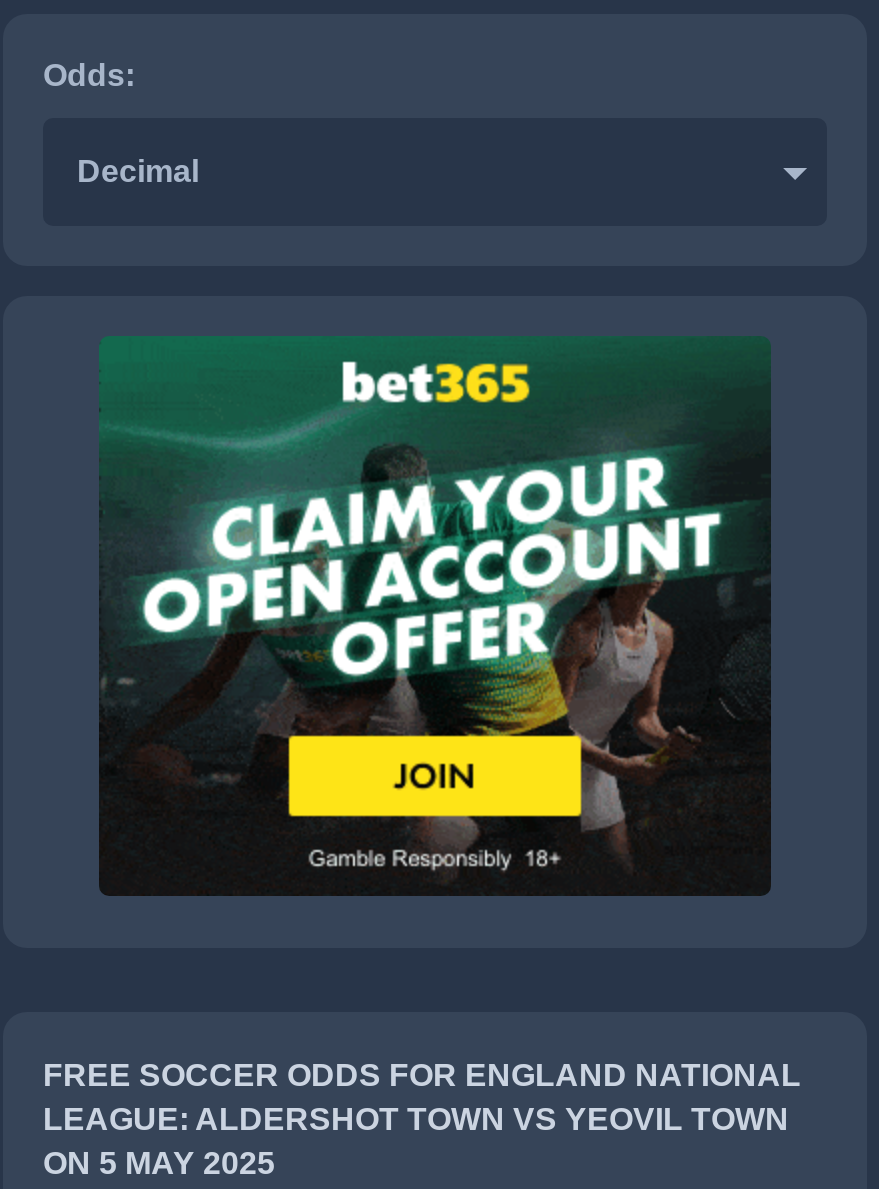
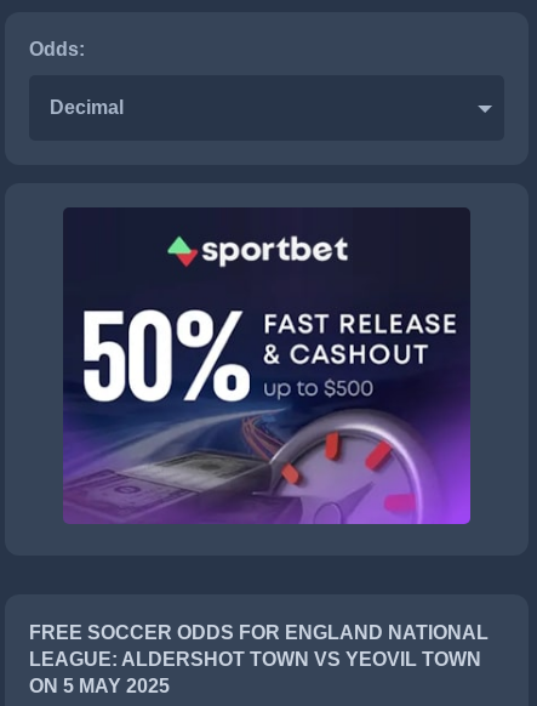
- [image]
+ [image]
